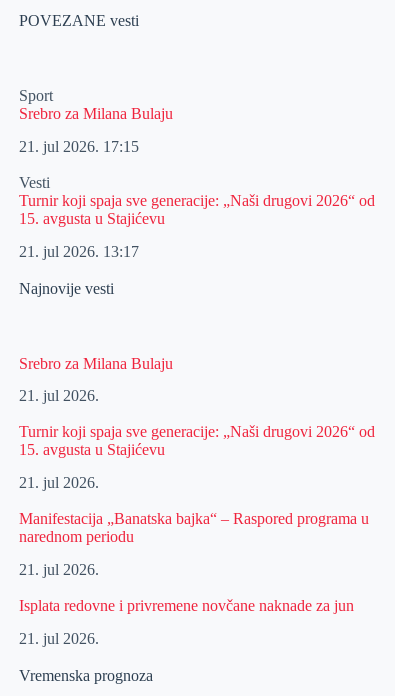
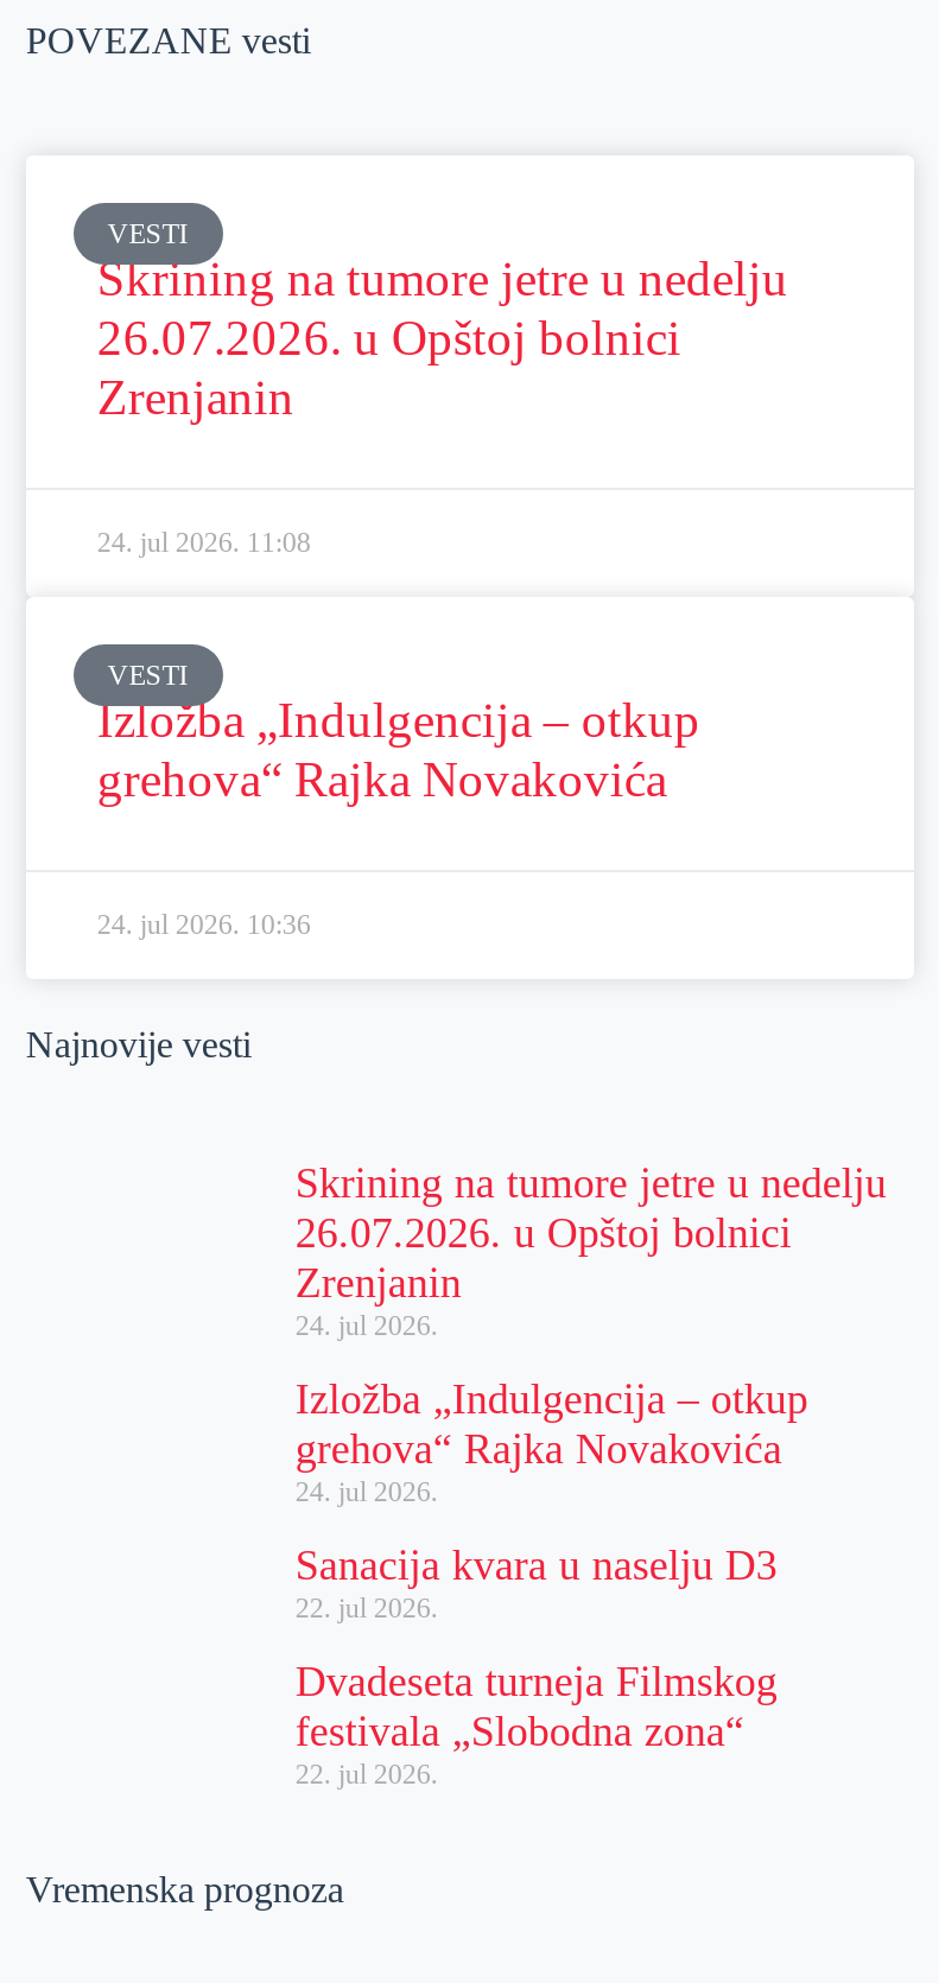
- Sport
- Srebro za Milana Bulaju
+ VESTI
+ Skrining na tumore jetre u nedelju
+ 26.07.2026. u Opštoj bolnici
+ Zrenjanin

- 21. jul 2026. 17:15
+ 24. jul 2026. 11:08

- Vesti
- Turnir koji spaja sve generacije: „Naši drugovi 2026“ od
- 15. avgusta u Stajićevu
+ VESTI
+ Izložba „Indulgencija – otkup
+ grehova“ Rajka Novakovića

- 21. jul 2026. 13:17
+ 24. jul 2026. 10:36

moved down: Najnovije vesti

- Srebro za Milana Bulaju
- 21. jul 2026.
- Turnir koji spaja sve generacije: „Naši drugovi 2026“ od
- 15. avgusta u Stajićevu
- 21. jul 2026.
- Manifestacija „Banatska bajka“ – Raspored programa u
- narednom periodu
- 21. jul 2026.
- Isplata redovne i privremene novčane naknade za jun
- 21. jul 2026.
+ Skrining na tumore jetre u nedelju
+ 26.07.2026. u Opštoj bolnici
+ Zrenjanin
+ 24. jul 2026.
+ Izložba „Indulgencija – otkup
+ grehova“ Rajka Novakovića
+ 24. jul 2026.
+ Sanacija kvara u naselju D3
+ 22. jul 2026.
+ Dvadeseta turneja Filmskog
+ festivala „Slobodna zona“
+ 22. jul 2026.
